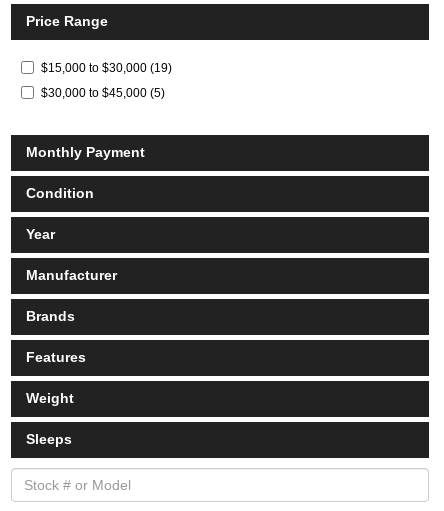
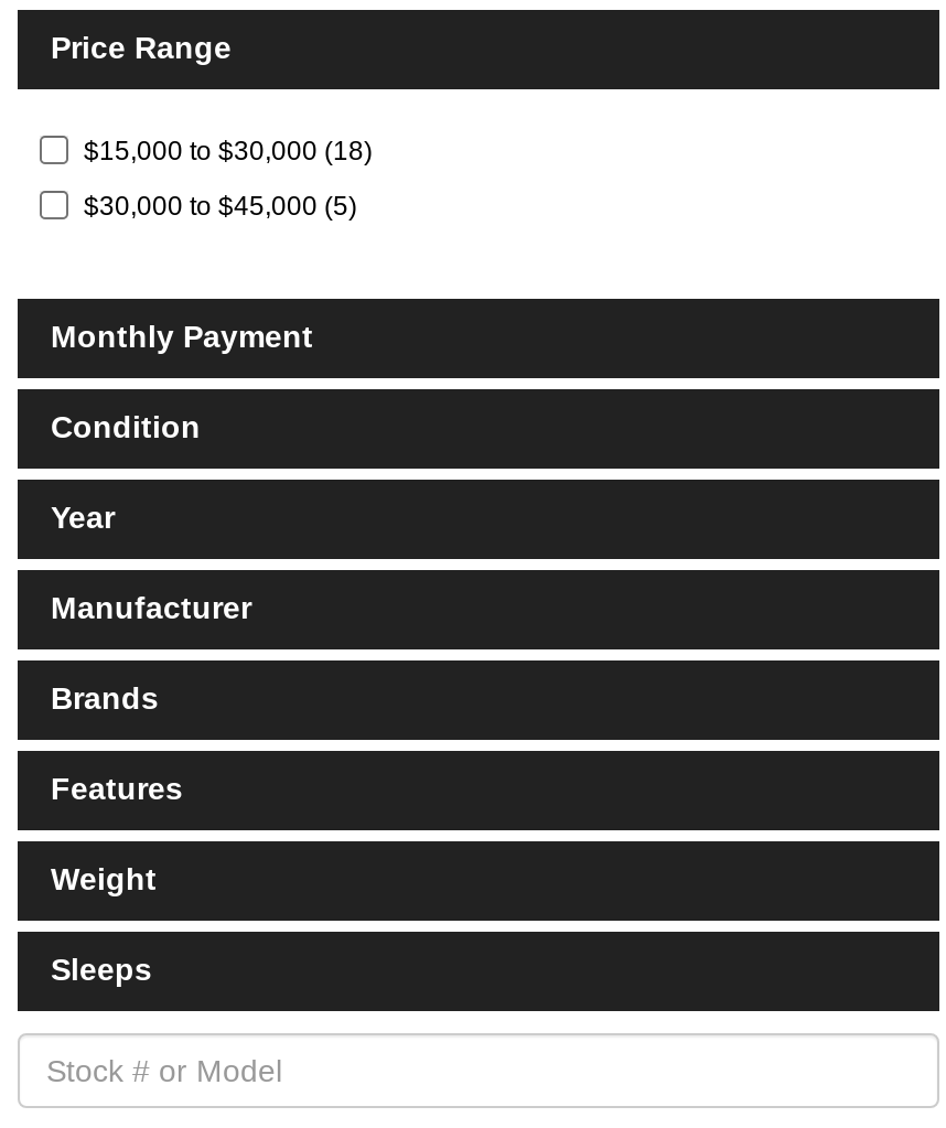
- $15,000 to $30,000 (19)
+ $15,000 to $30,000 (18)
